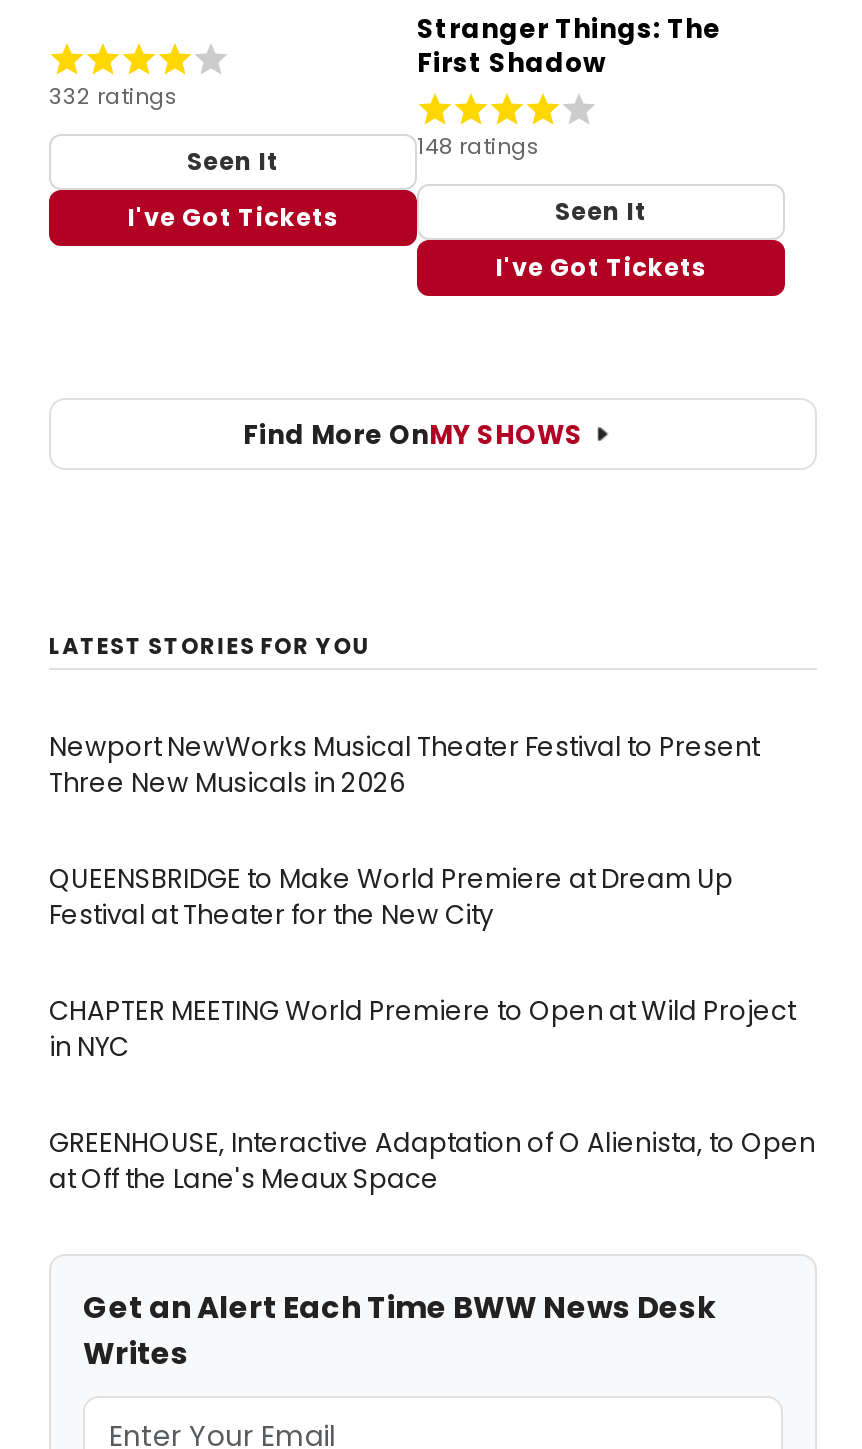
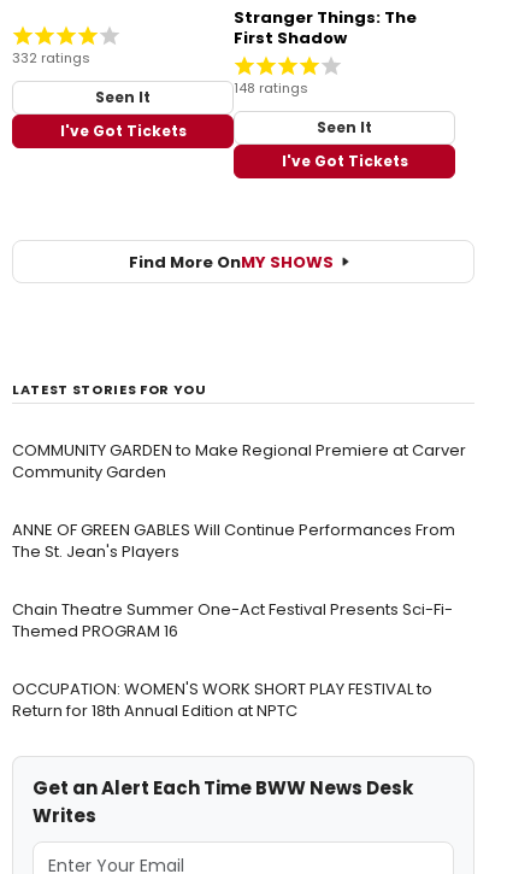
- Newport NewWorks Musical Theater Festival to Present
- Three New Musicals in 2026
+ COMMUNITY GARDEN to Make Regional Premiere at Carver
+ Community Garden

- QUEENSBRIDGE to Make World Premiere at Dream Up
- Festival at Theater for the New City
+ ANNE OF GREEN GABLES Will Continue Performances From
+ The St. Jean's Players

- CHAPTER MEETING World Premiere to Open at Wild Project
- in NYC
+ Chain Theatre Summer One-Act Festival Presents Sci-Fi-
+ Themed PROGRAM 16

- GREENHOUSE, Interactive Adaptation of O Alienista, to Open
- at Off the Lane's Meaux Space
+ OCCUPATION: WOMEN'S WORK SHORT PLAY FESTIVAL to
+ Return for 18th Annual Edition at NPTC
